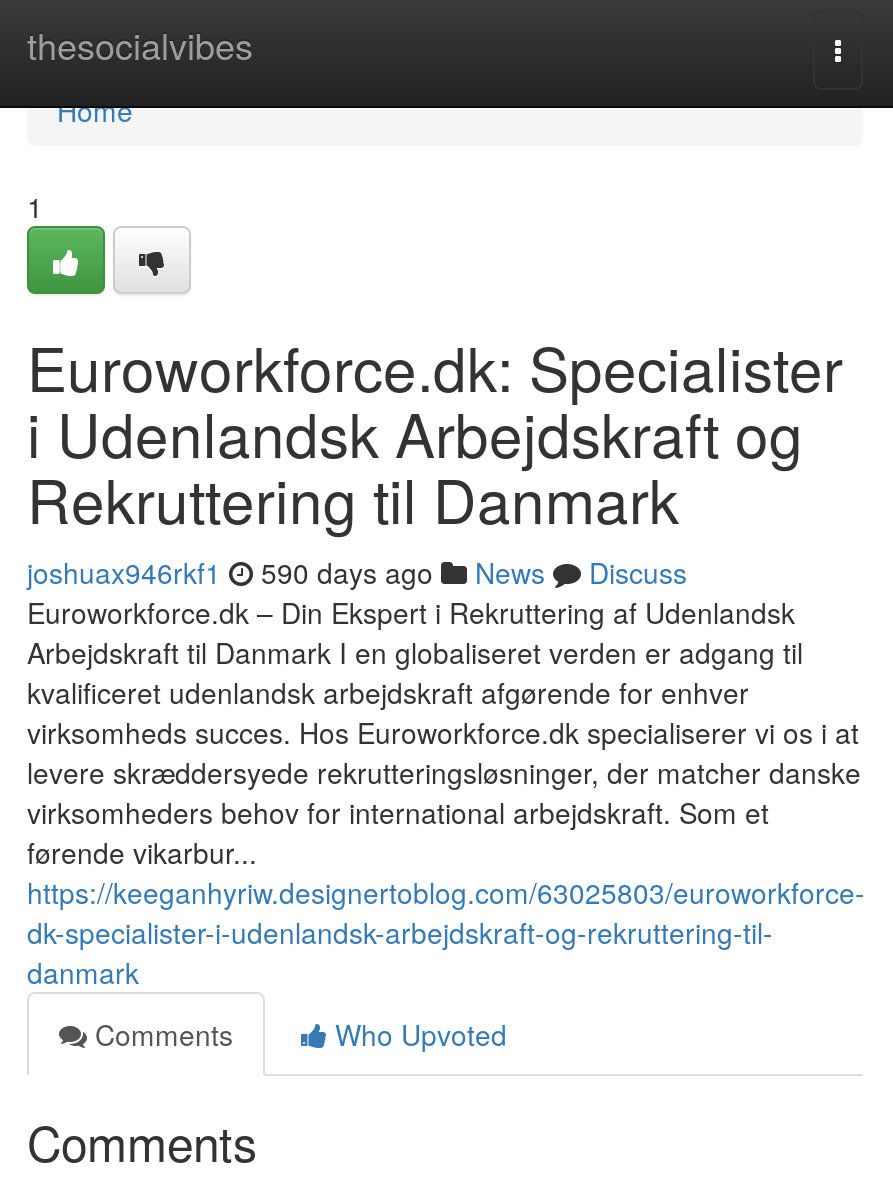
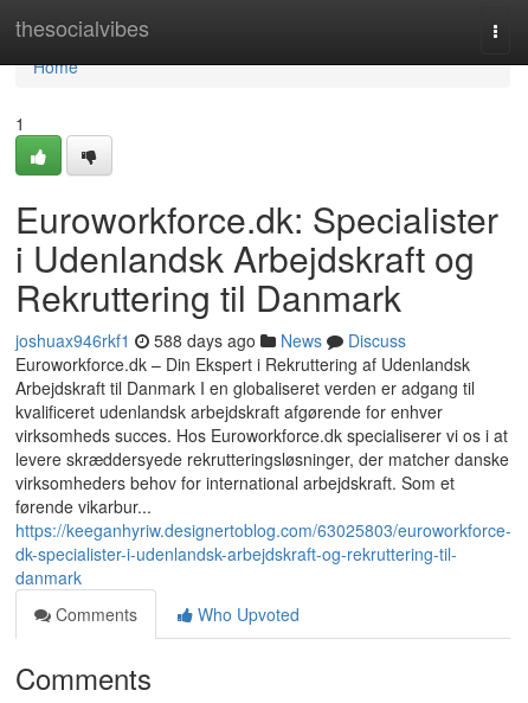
- joshuax946rkf1 590 days ago News Discuss
+ joshuax946rkf1 588 days ago News Discuss
